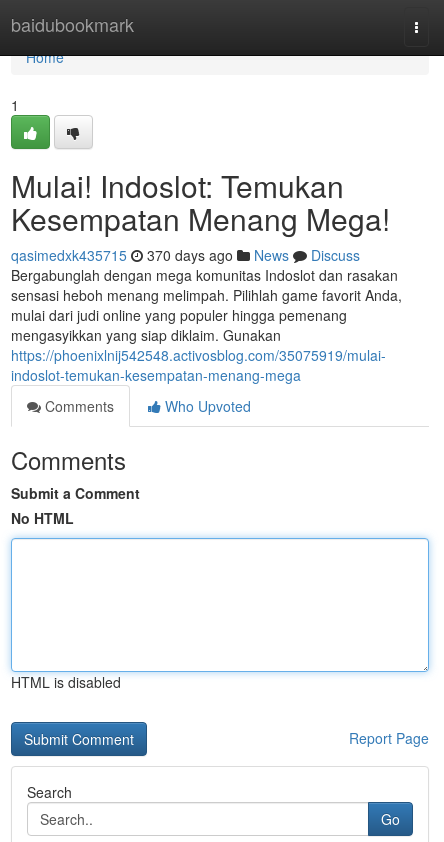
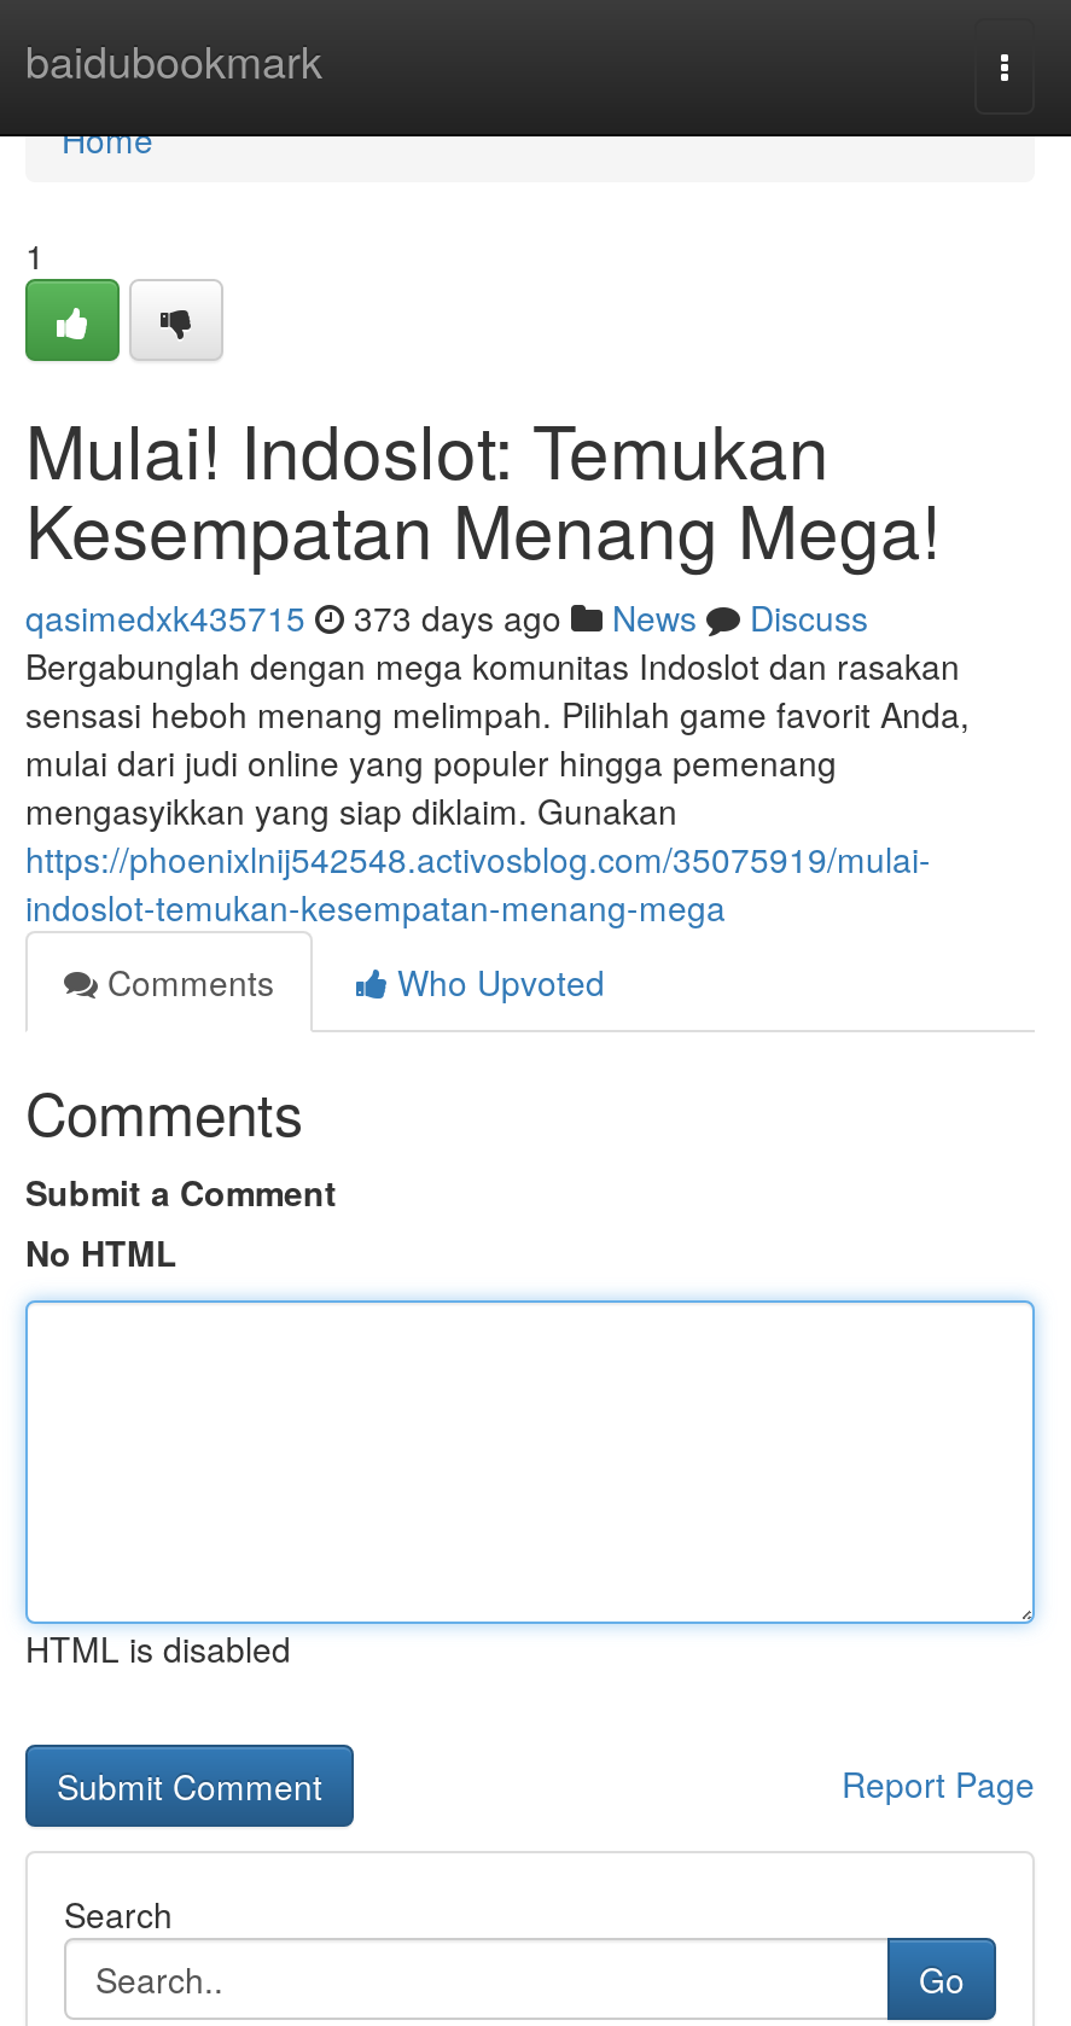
- qasimedxk435715 370 days ago News Discuss
+ qasimedxk435715 373 days ago News Discuss
